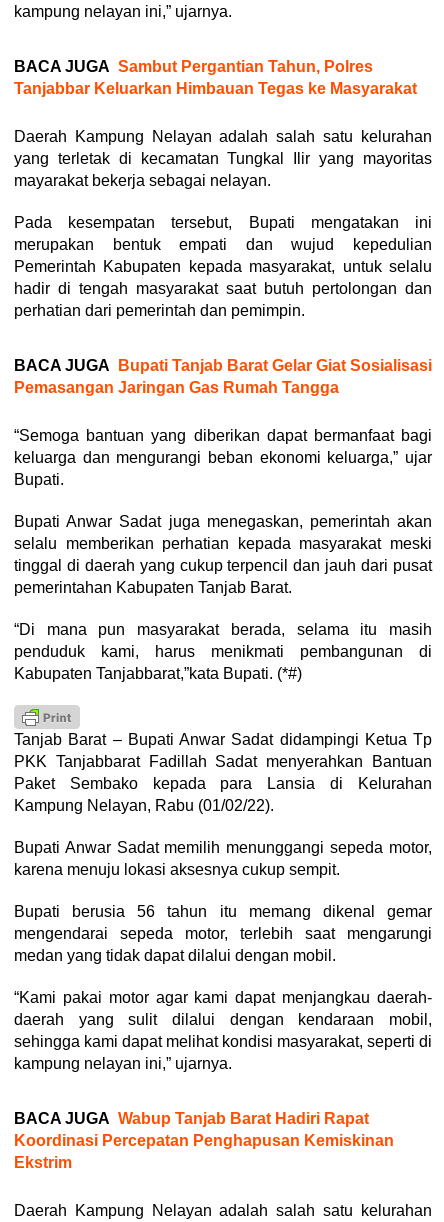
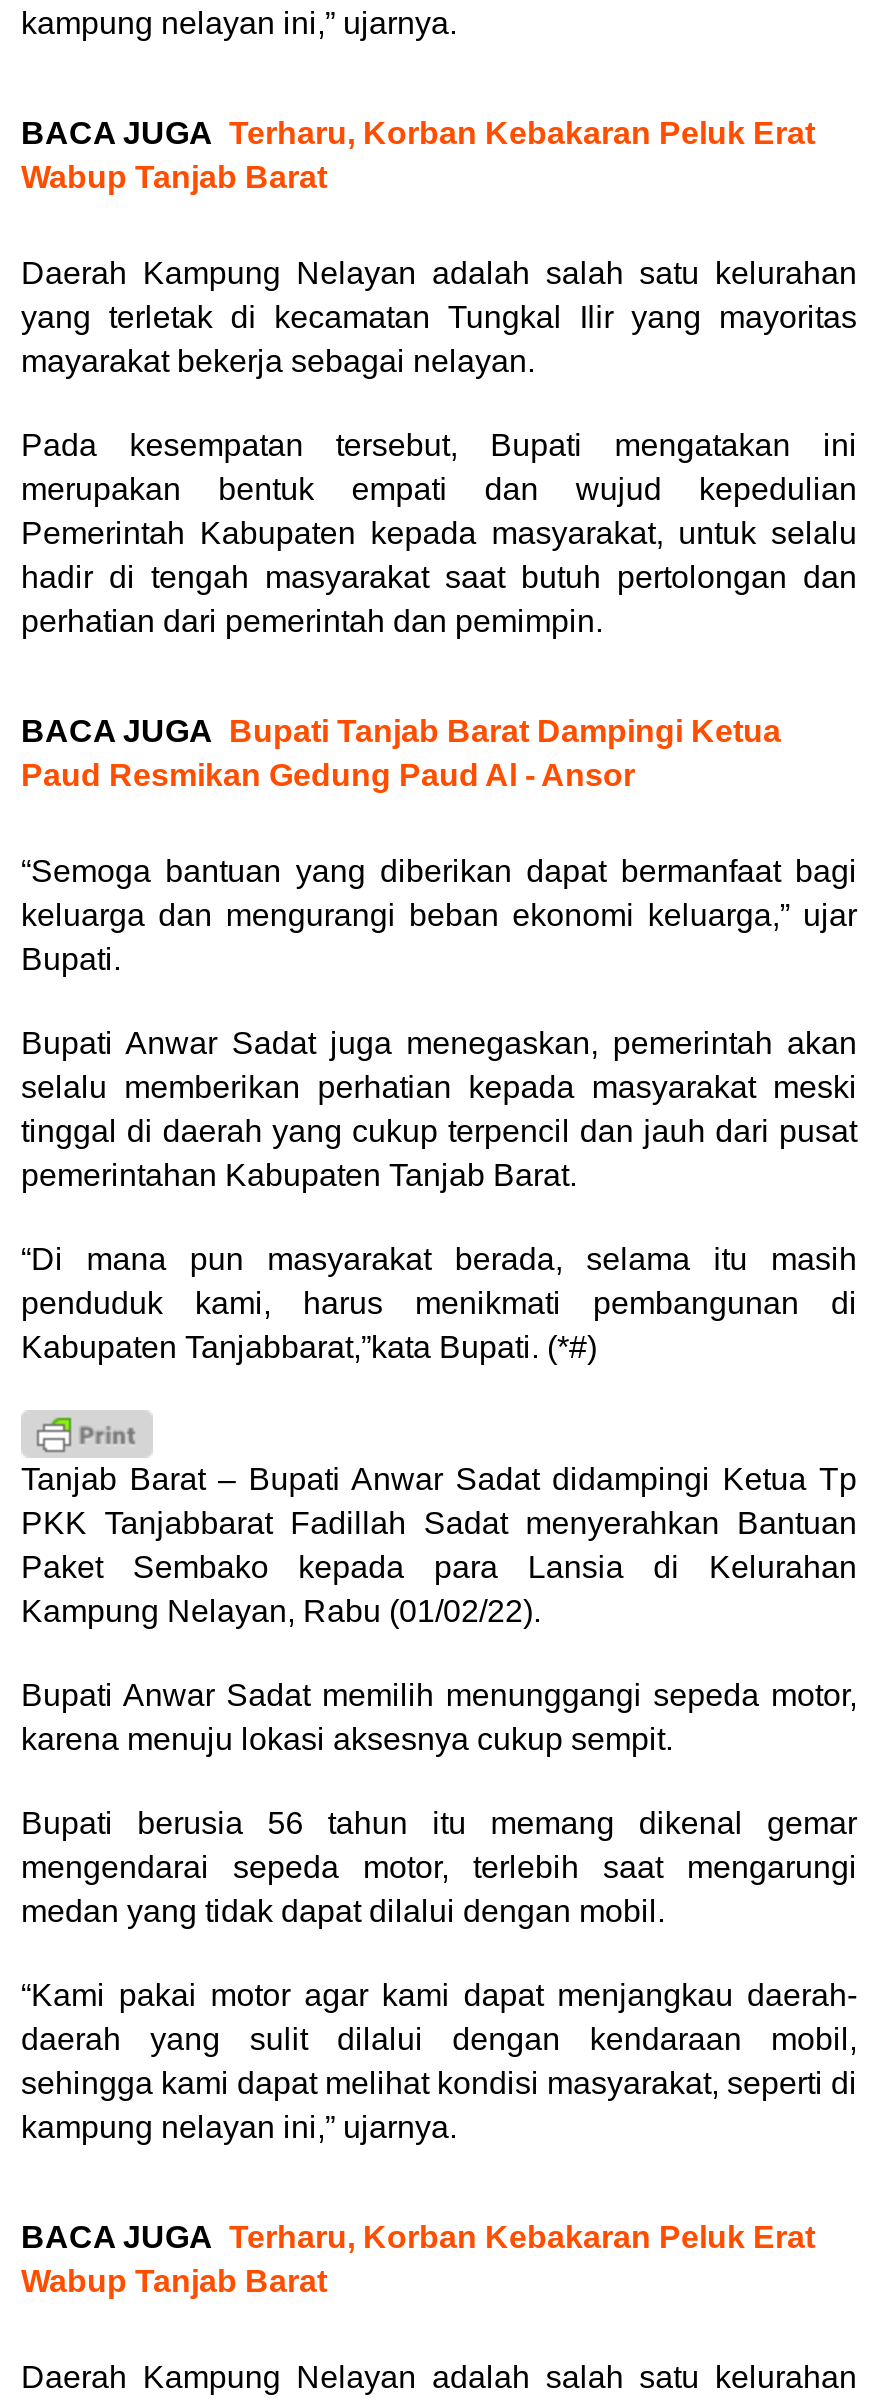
- BACA JUGA Sambut Pergantian Tahun, Polres
- Tanjabbar Keluarkan Himbauan Tegas ke Masyarakat
+ BACA JUGA Terharu, Korban Kebakaran Peluk Erat
+ Wabup Tanjab Barat

- BACA JUGA Bupati Tanjab Barat Gelar Giat Sosialisasi
- Pemasangan Jaringan Gas Rumah Tangga
+ BACA JUGA Bupati Tanjab Barat Dampingi Ketua
+ Paud Resmikan Gedung Paud Al - Ansor

- BACA JUGA Wabup Tanjab Barat Hadiri Rapat
- Koordinasi Percepatan Penghapusan Kemiskinan
- Ekstrim
+ BACA JUGA Terharu, Korban Kebakaran Peluk Erat
+ Wabup Tanjab Barat
